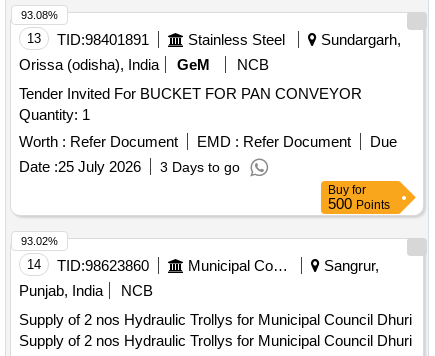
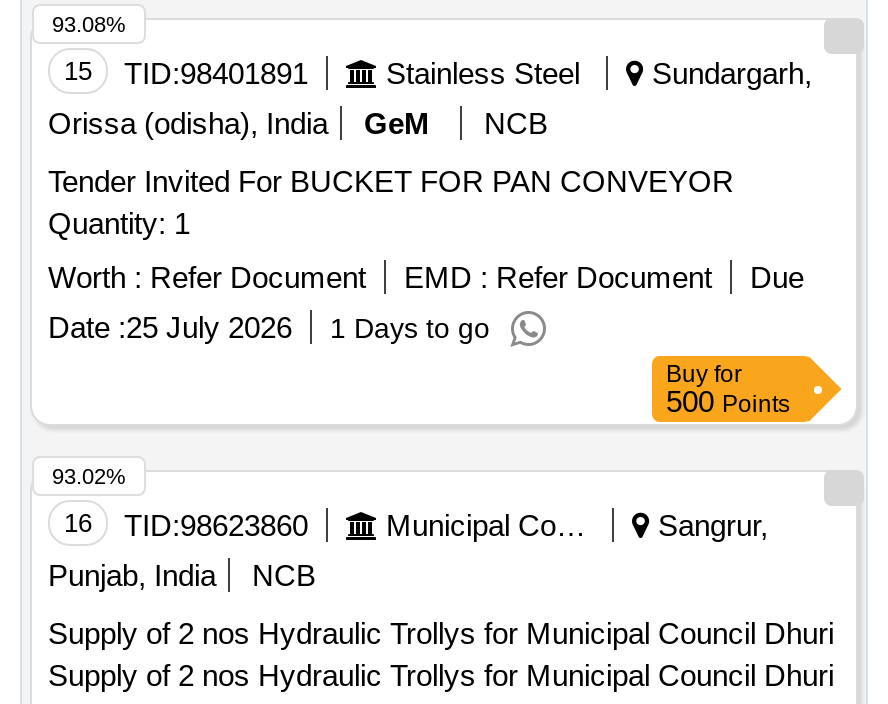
- 13 TID:98401891
+ 15 TID:98401891

- Date : 25 July 2026 3 Days to go
+ Date : 25 July 2026 1 Days to go

- 14 TID:98623860
+ 16 TID:98623860
